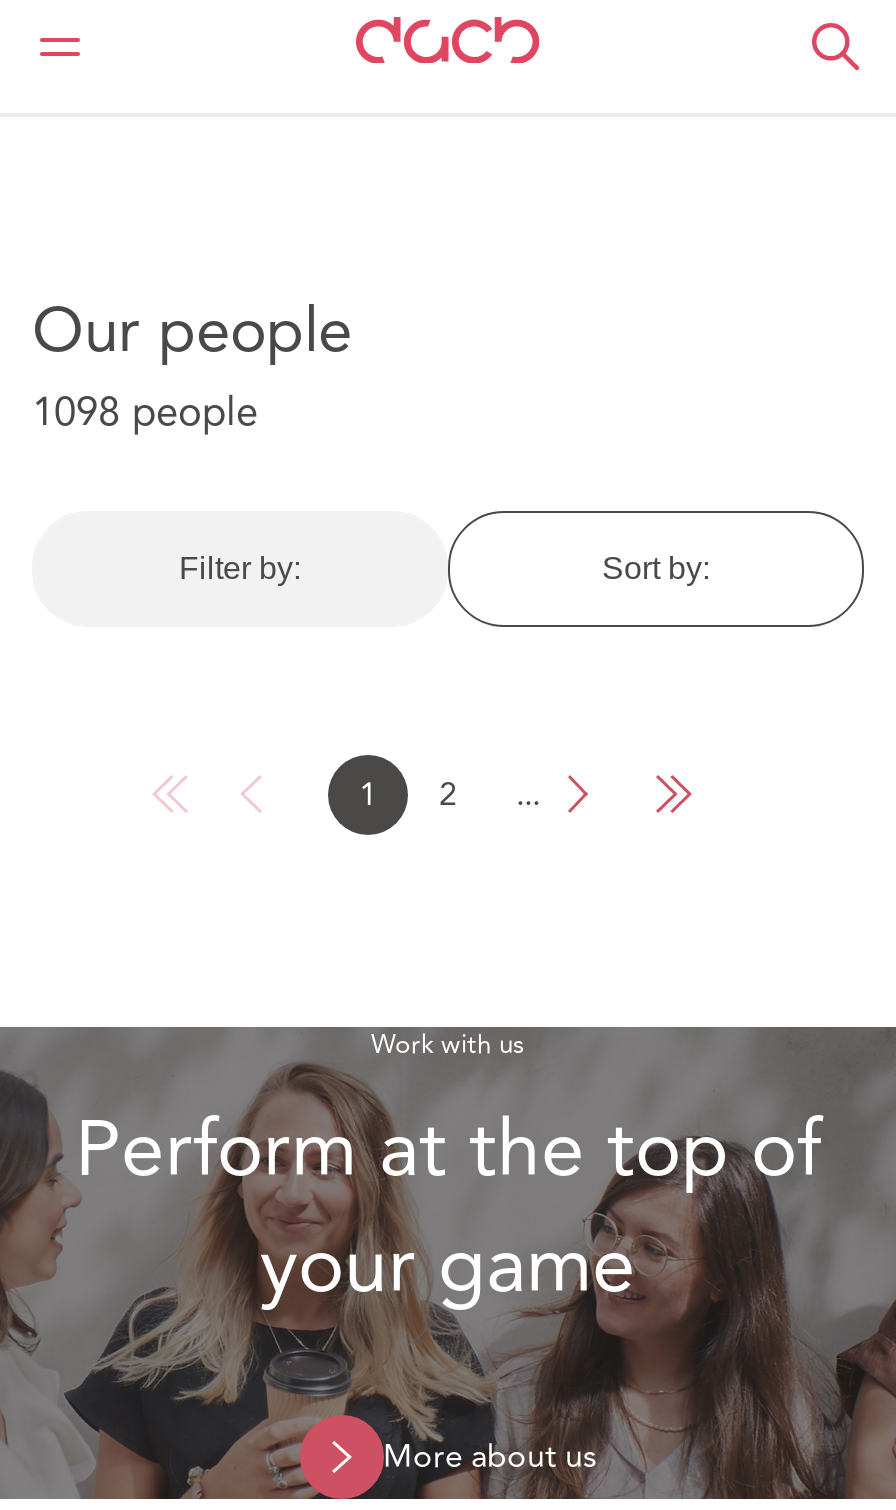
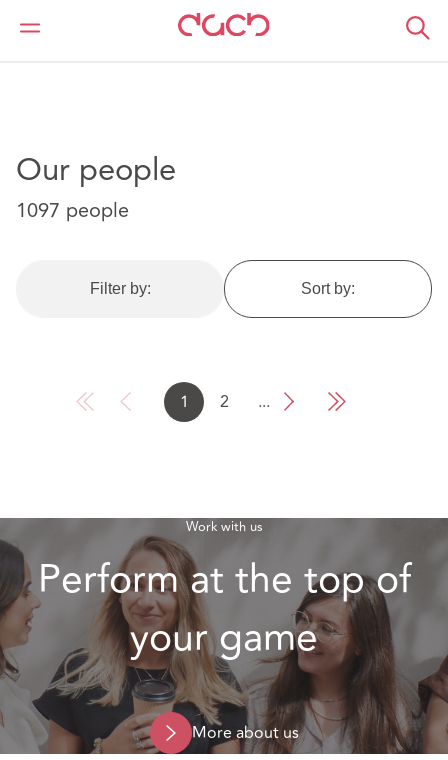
- 1098 people
+ 1097 people
